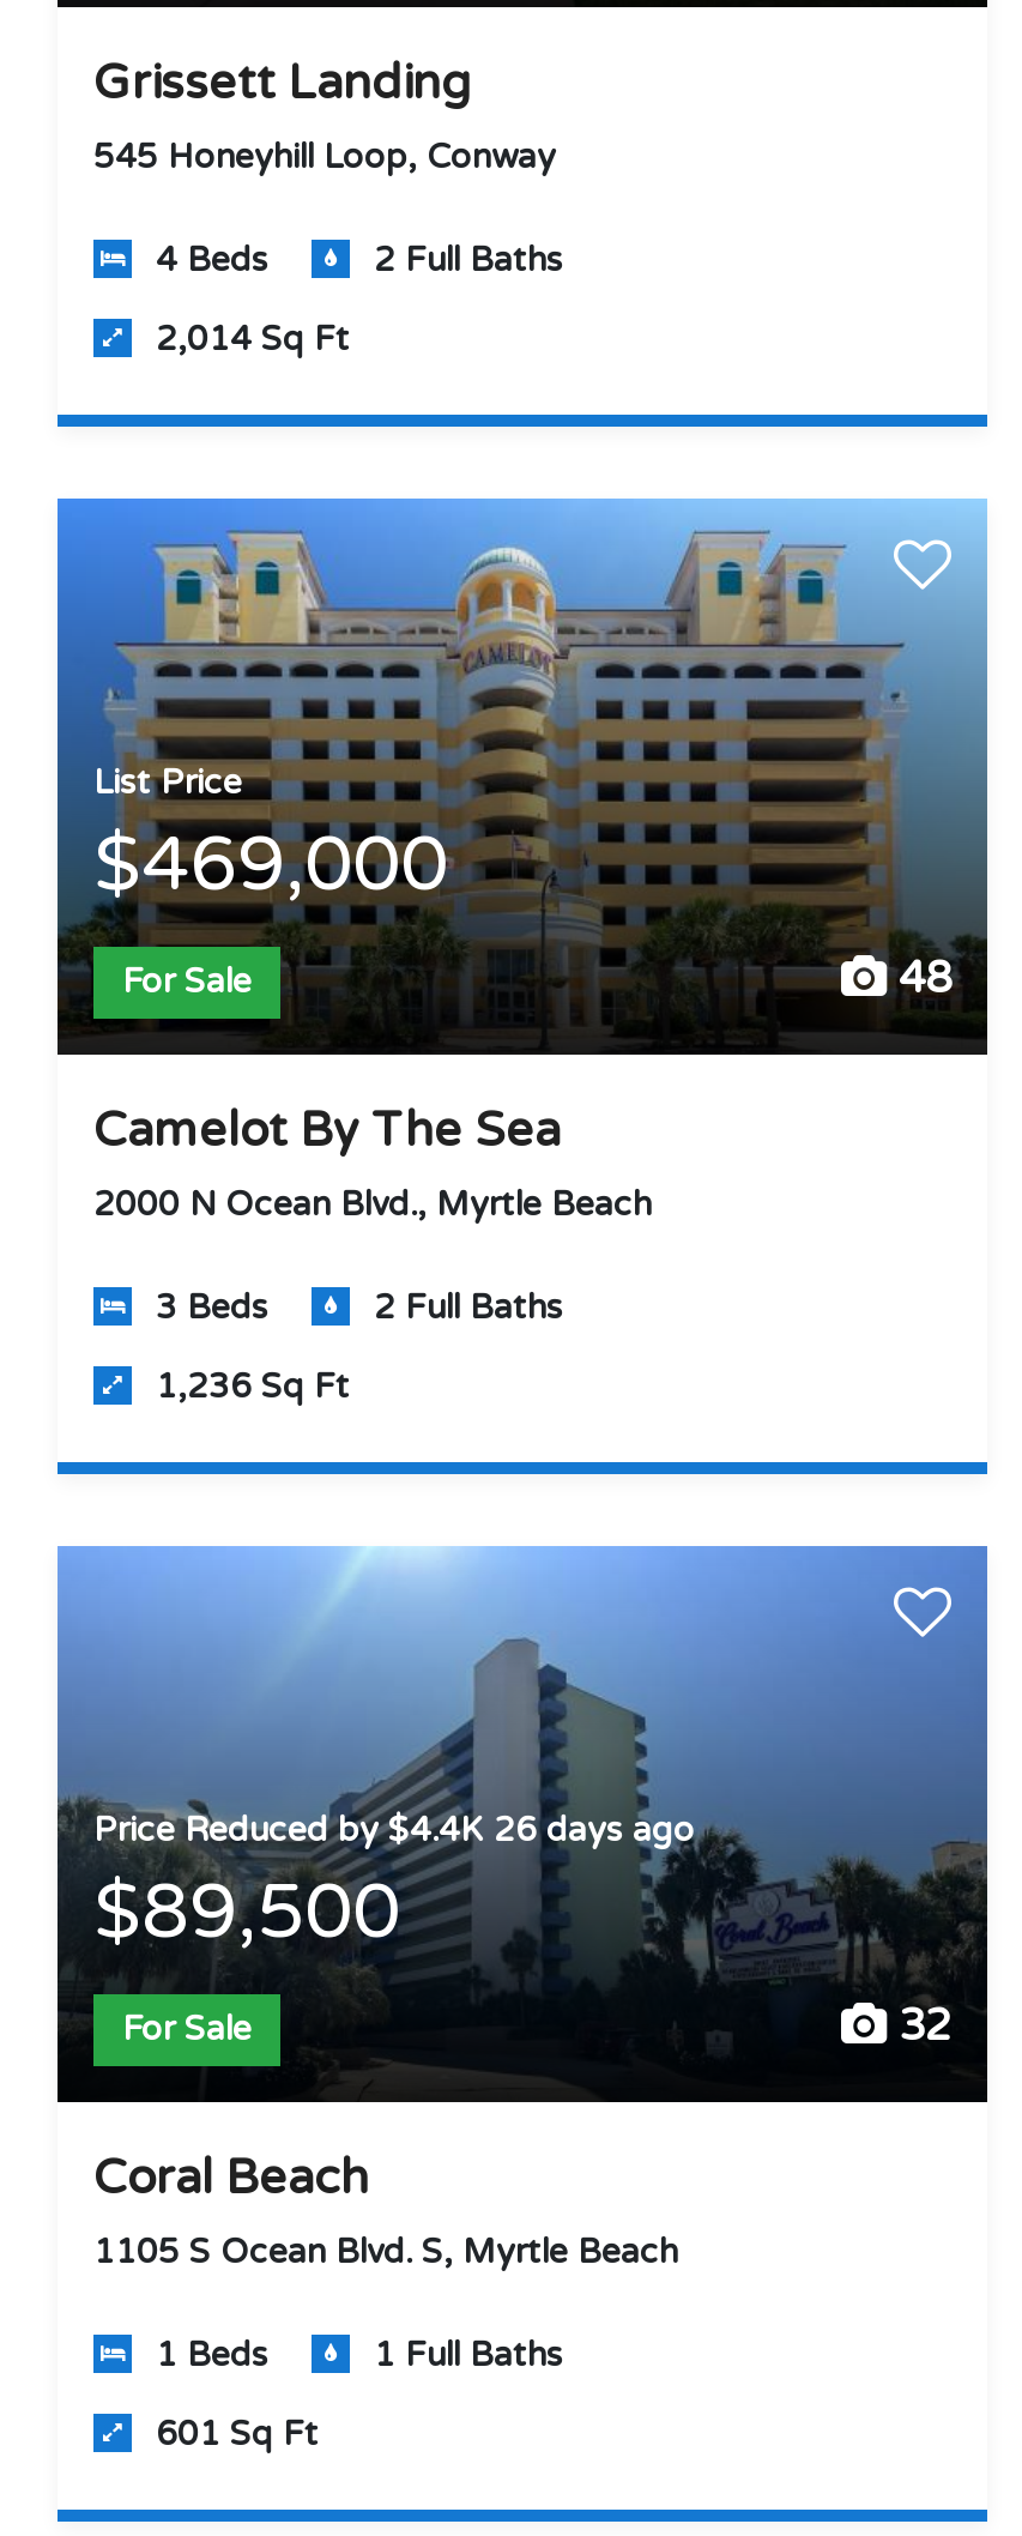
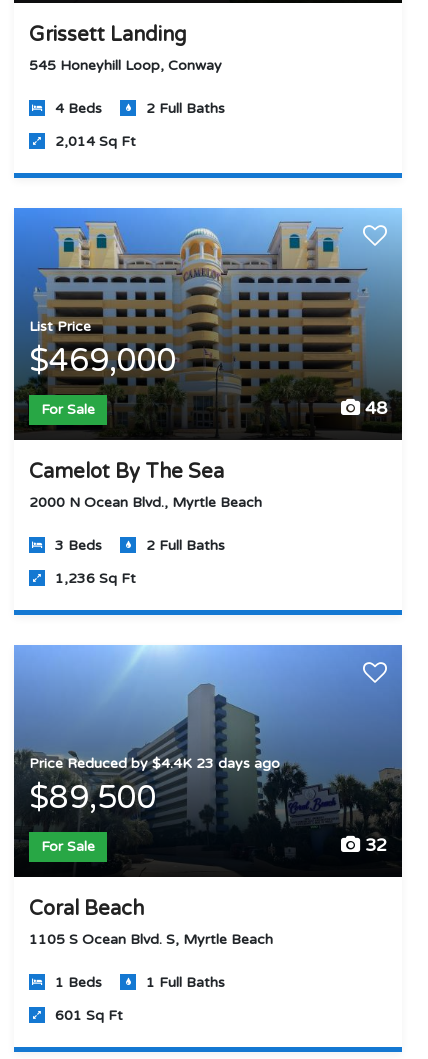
- Price Reduced by $4.4K 26 days ago
+ Price Reduced by $4.4K 23 days ago
